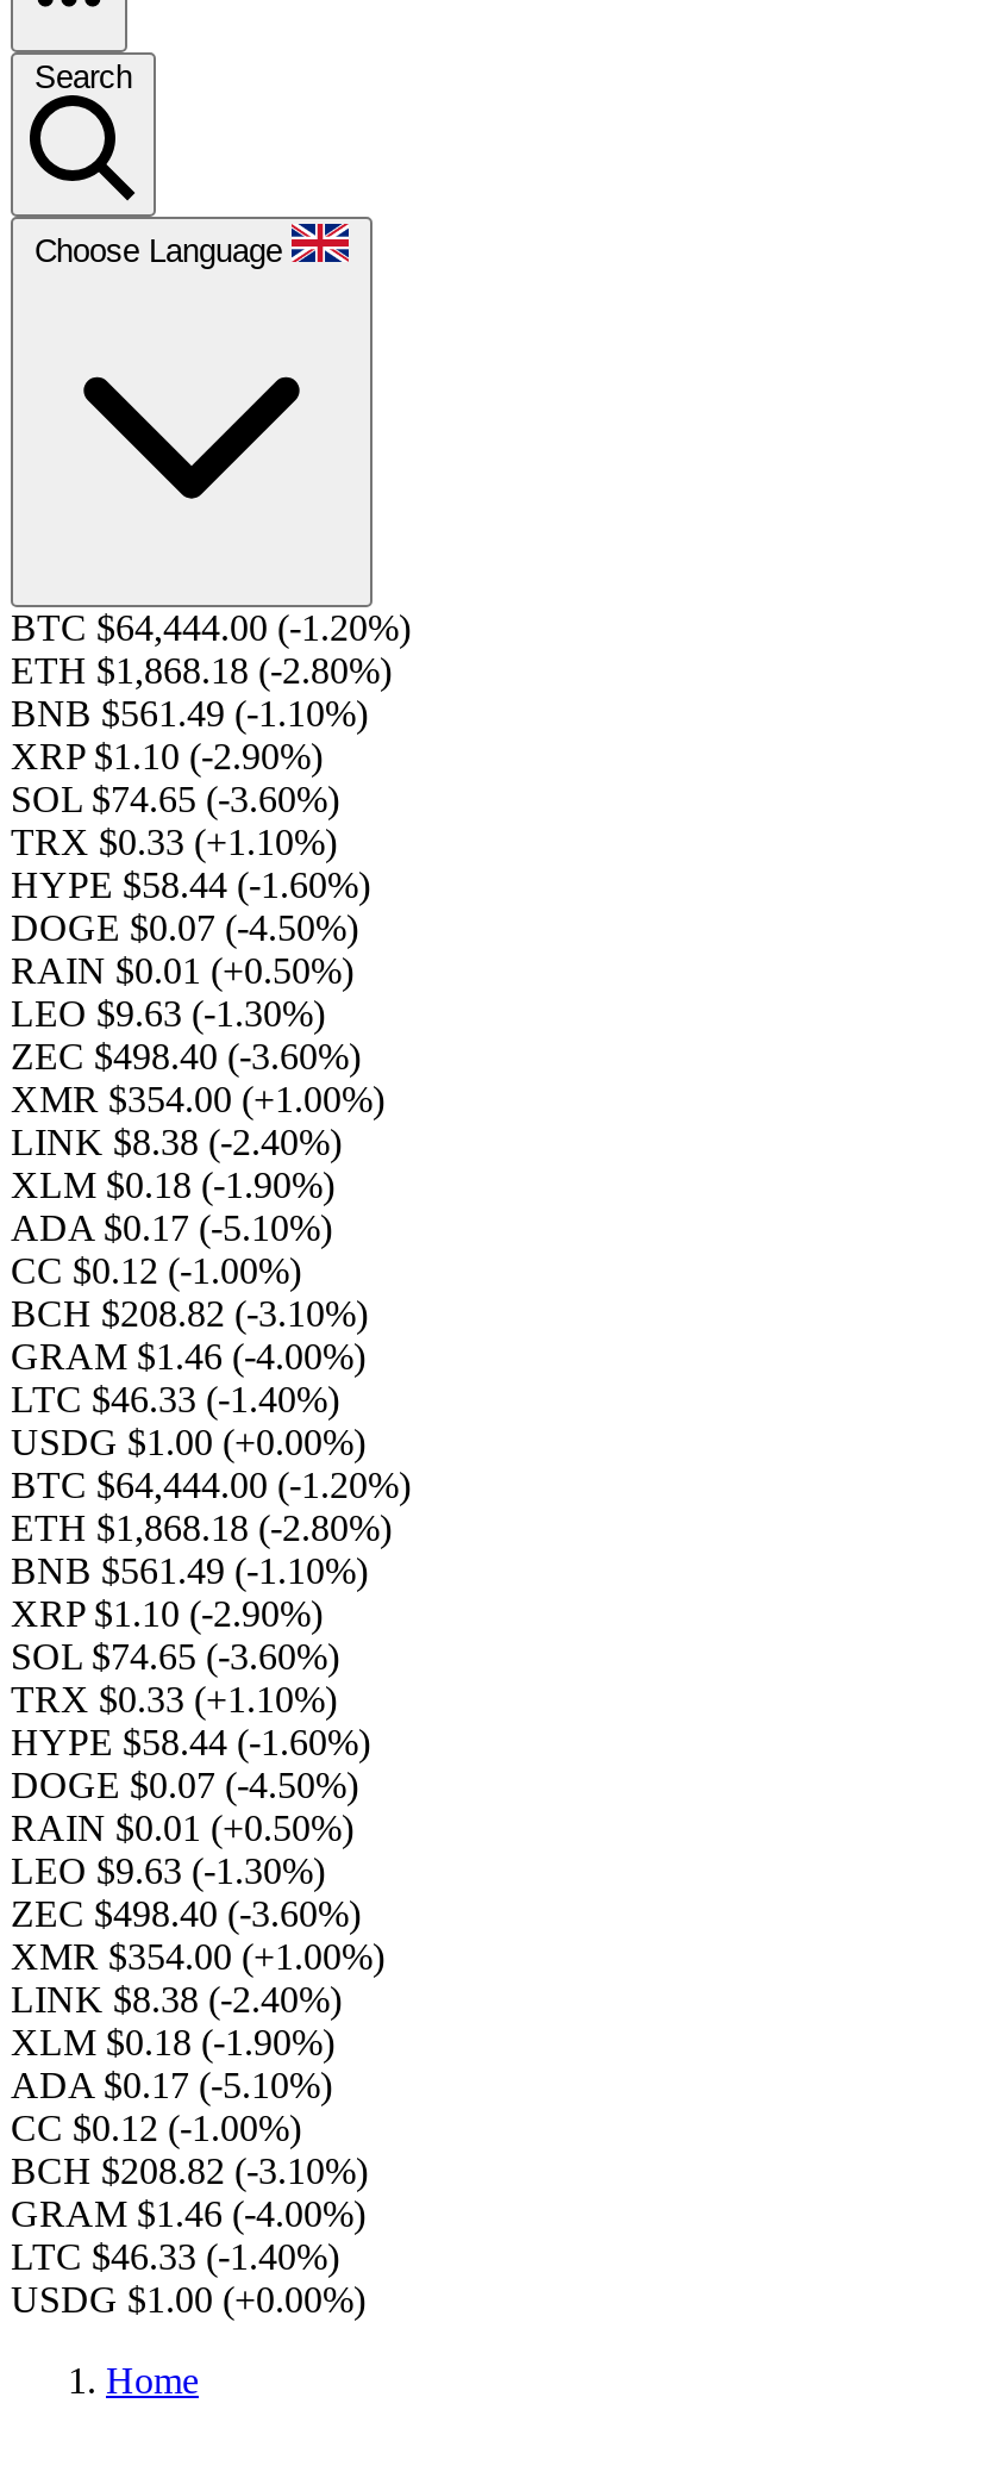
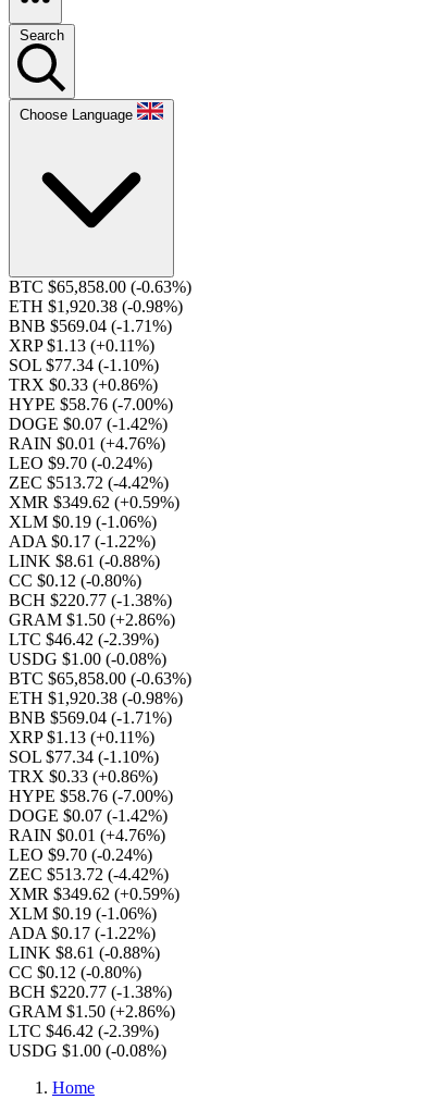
- BTC $64,444.00(-1.20%)
- ETH $1,868.18 (-2.80%)
- BNB $561.49 (-1.10%)
- XRP $1.10 (-2.90%)
- SOL $74.65(-3.60%)
- TRX $0.33 (+1.10%)
- HYPE $58.44 (-1.60%)
- DOGE $0.07 (-4.50%)
- RAIN $0.01 (+0.50%)
- LEO $9.63 (-1.30%)
- ZEC $498.40 (-3.60%)
- XMR $354.00(+1.00%)
- LINK $8.38 (-2.40%)
- XLM $0.18 (-1.90%)
- ADA $0.17 (-5.10%)
- CC $0.12 (-1.00%)
- BCH $208.82 (-3.10%)
- GRAM $1.46 (-4.00%)
- LTC $46.33 (-1.40%)
- USDG $1.00(+0.00%)
- BTC $64,444.00 (-1.20%)
- ETH $1,868.18 (-2.80%)
- BNB $561.49 (-1.10%)
- XRP $1.10 (-2.90%)
- SOL $74.65(-3.60%)
- TRX $0.33 (+1.10%)
- HYPE $58.44 (-1.60%)
- DOGE $0.07 (-4.50%)
- RAIN $0.01 (+0.50%)
- LEO $9.63 (-1.30%)
- ZEC $498.40 (-3.60%)
- XMR $354.00(+1.00%)
- LINK $8.38 (-2.40%)
- XLM $0.18 (-1.90%)
- ADA $0.17 (-5.10%)
- CC $0.12 (-1.00%)
- BCH $208.82 (-3.10%)
- GRAM $1.46 (-4.00%)
- LTC $46.33 (-1.40%)
- USDG $1.00(+0.00%)
+ BTC $65,858.00(-0.63%)
+ ETH $1,920.38 (-0.98%)
+ BNB $569.04 (-1.71%)
+ XRP $1.13 (+0.11%)
+ SOL $77.34(-1.10%)
+ TRX $0.33 (+0.86%)
+ HYPE $58.76 (-7.00%)
+ DOGE $0.07 (-1.42%)
+ RAIN $0.01 (+4.76%)
+ LEO $9.70 (-0.24%)
+ ZEC $513.72 (-4.42%)
+ XMR $349.62(+0.59%)
+ XLM $0.19 (-1.06%)
+ ADA $0.17 (-1.22%)
+ LINK $8.61 (-0.88%)
+ CC $0.12 (-0.80%)
+ BCH $220.77 (-1.38%)
+ GRAM $1.50 (+2.86%)
+ LTC $46.42 (-2.39%)
+ USDG $1.00(-0.08%)
+ BTC $65,858.00 (-0.63%)
+ ETH $1,920.38 (-0.98%)
+ BNB $569.04 (-1.71%)
+ XRP $1.13 (+0.11%)
+ SOL $77.34(-1.10%)
+ TRX $0.33 (+0.86%)
+ HYPE $58.76 (-7.00%)
+ DOGE $0.07 (-1.42%)
+ RAIN $0.01 (+4.76%)
+ LEO $9.70 (-0.24%)
+ ZEC $513.72 (-4.42%)
+ XMR $349.62(+0.59%)
+ XLM $0.19 (-1.06%)
+ ADA $0.17 (-1.22%)
+ LINK $8.61 (-0.88%)
+ CC $0.12 (-0.80%)
+ BCH $220.77 (-1.38%)
+ GRAM $1.50 (+2.86%)
+ LTC $46.42 (-2.39%)
+ USDG $1.00(-0.08%)
